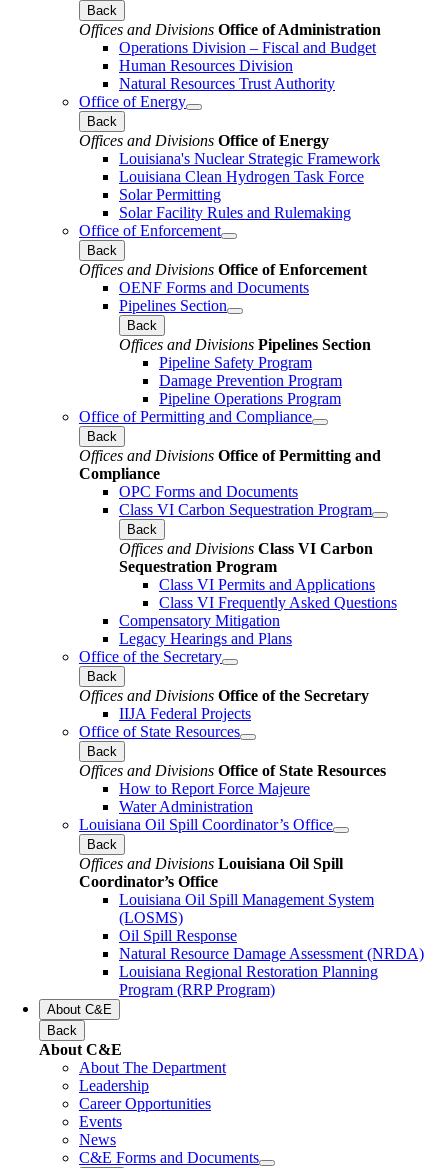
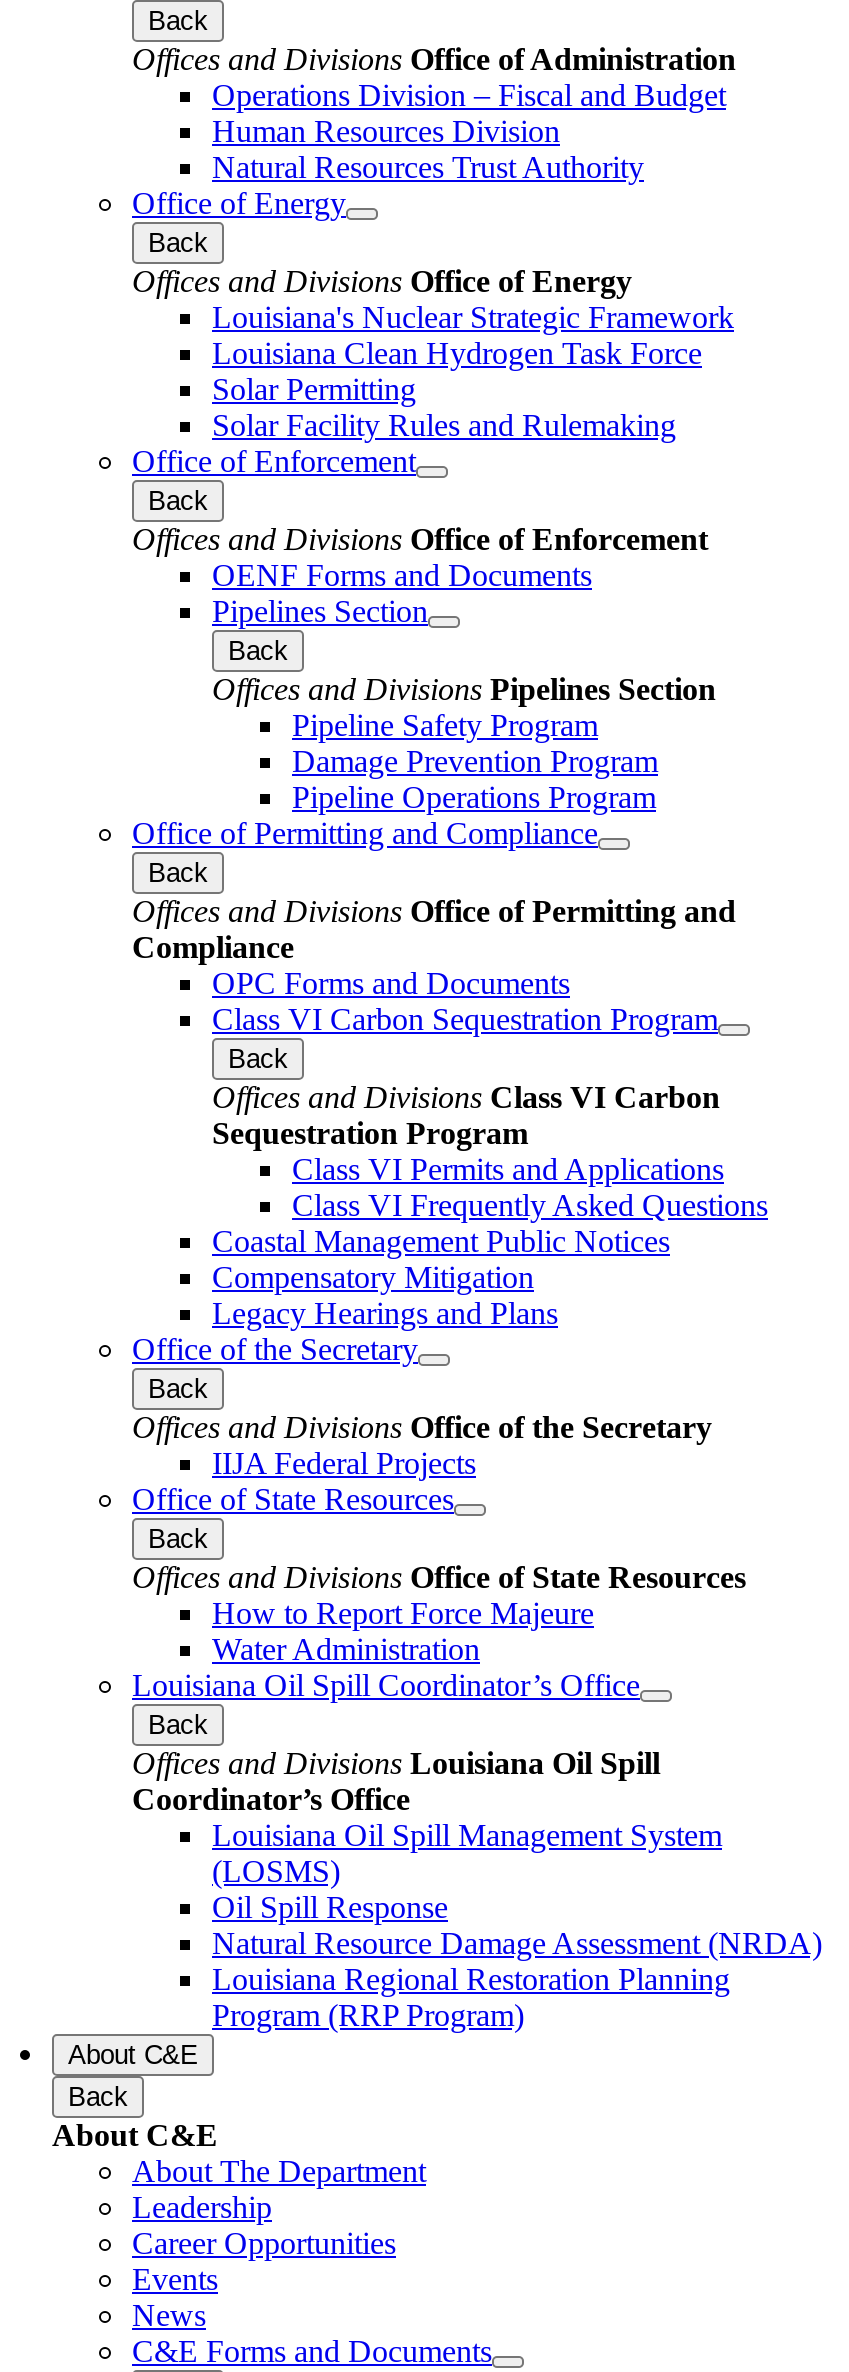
+ Coastal Management Public Notices
